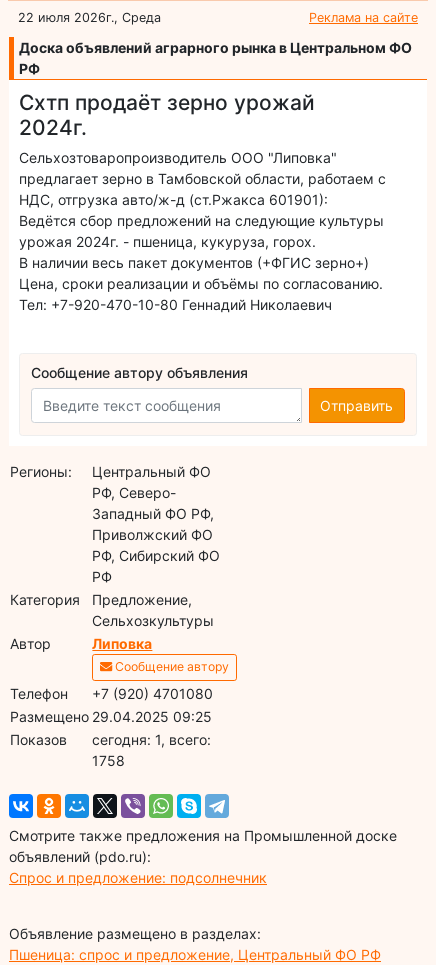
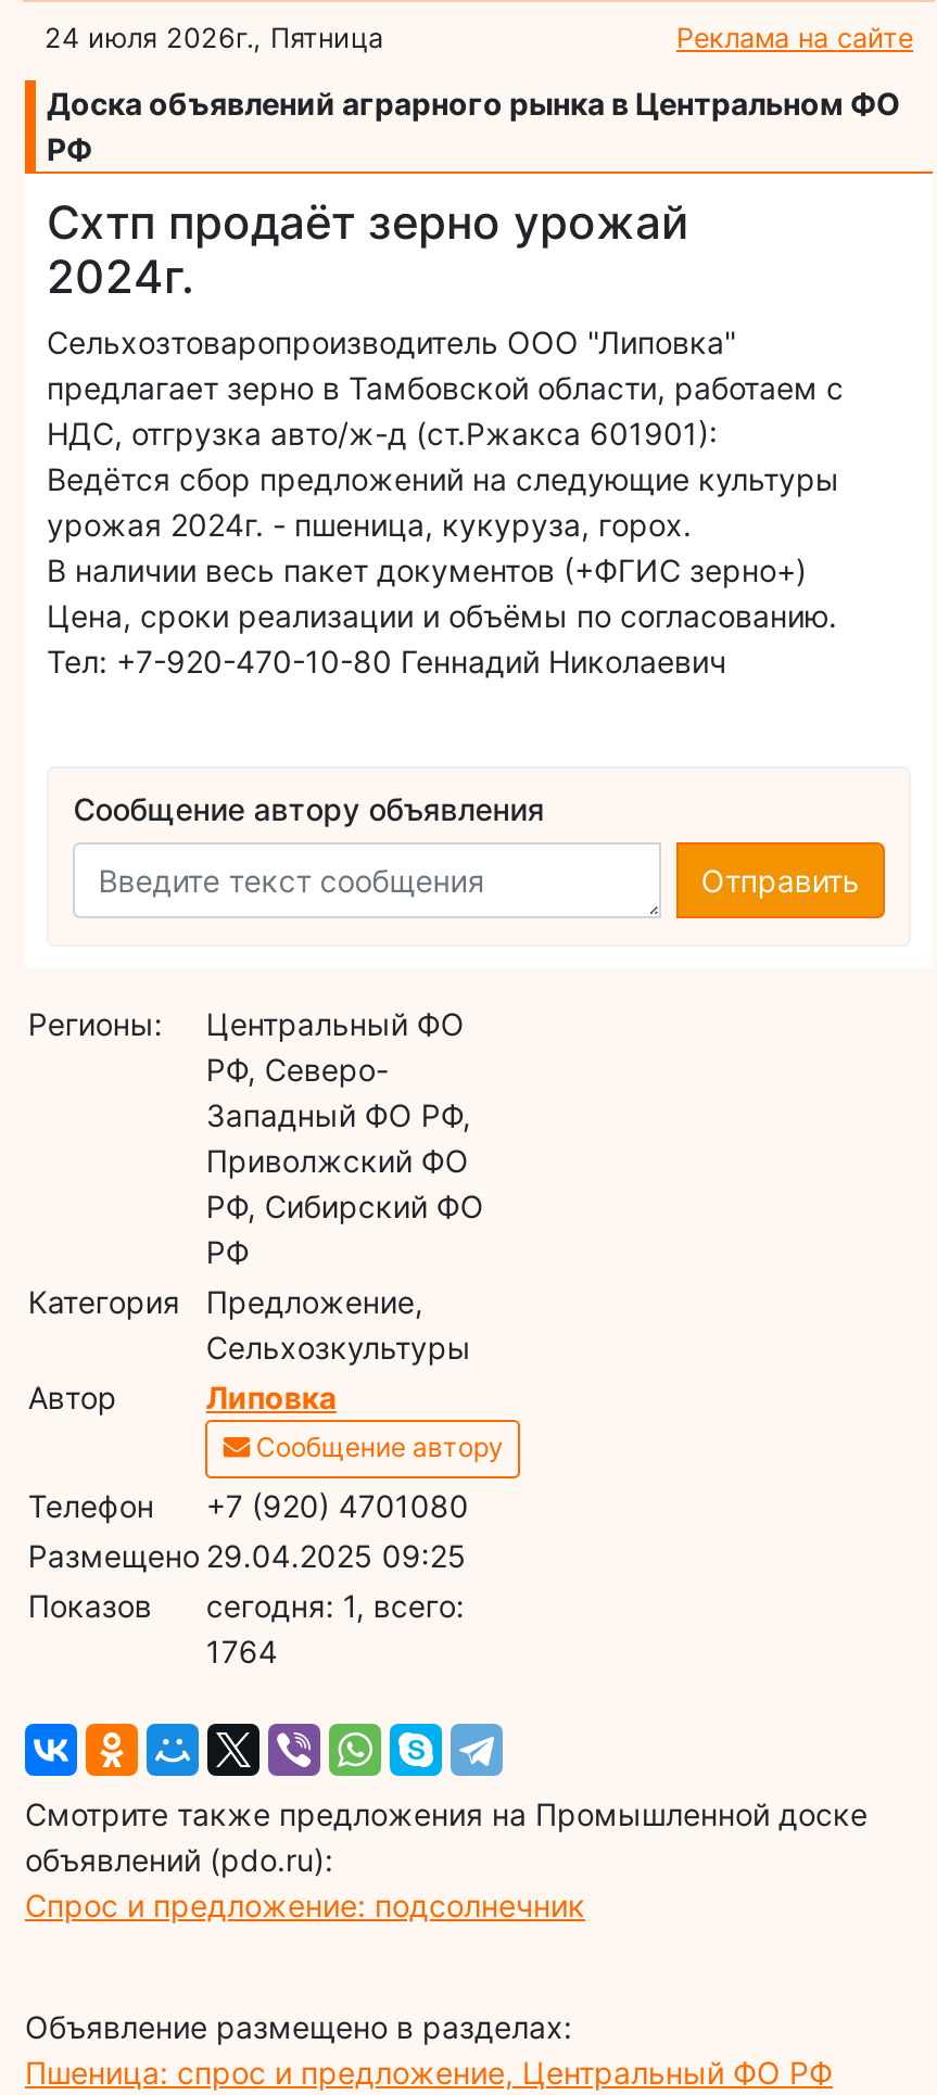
- 22 июля 2026г., Среда
+ 24 июля 2026г., Пятница

- 1758
+ 1764
